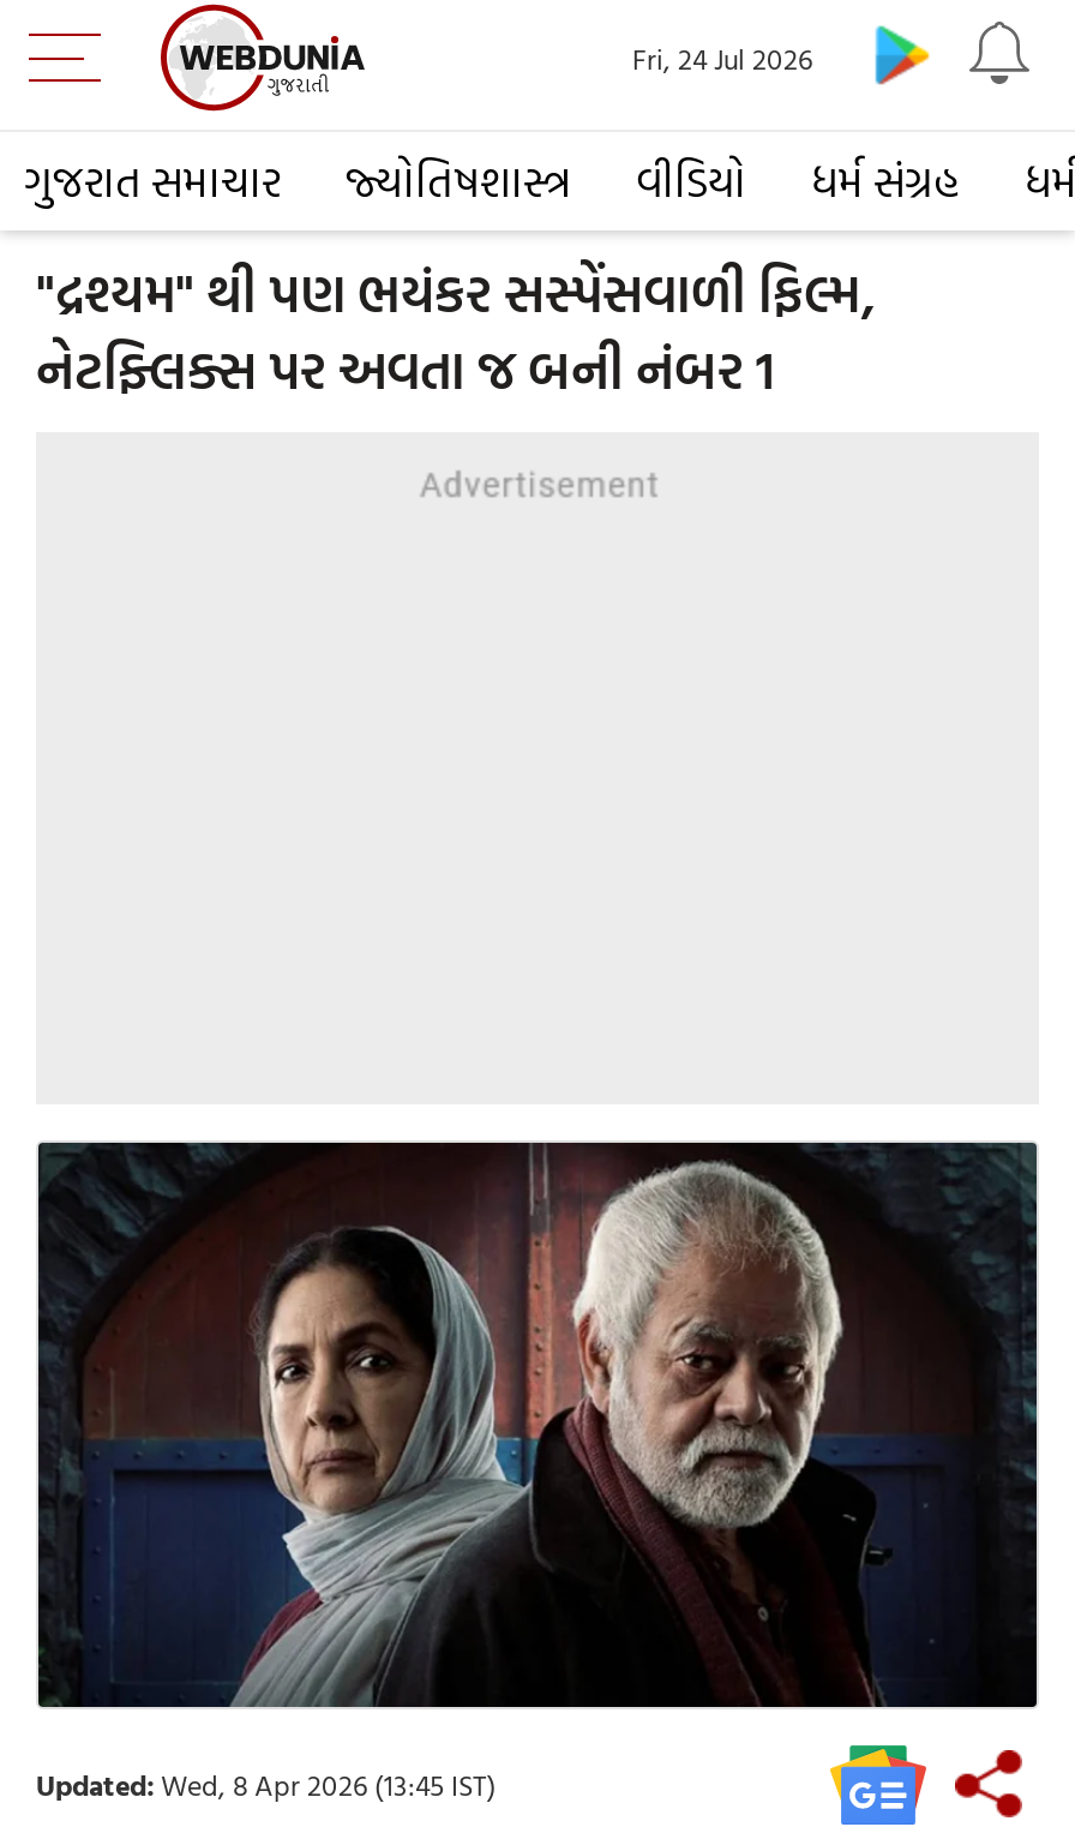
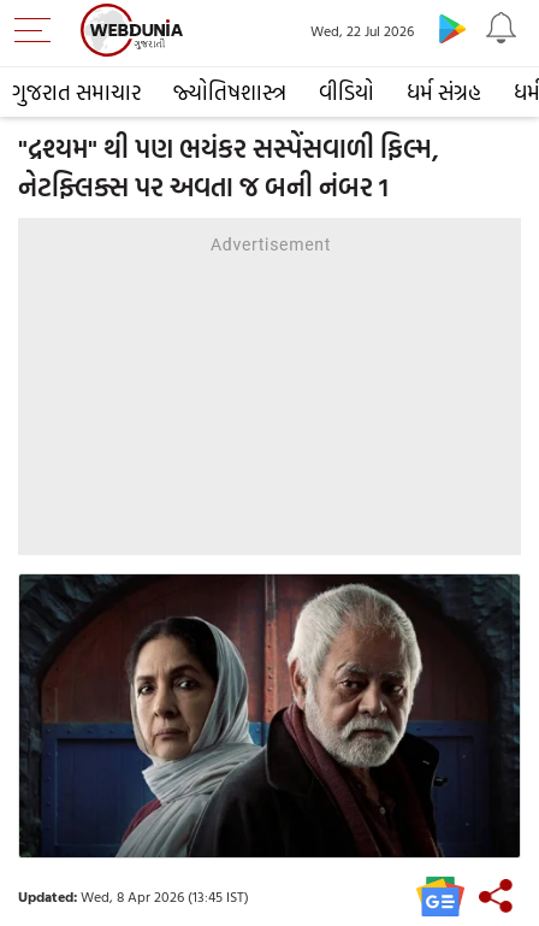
- Fri, 24 Jul 2026
+ Wed, 22 Jul 2026
